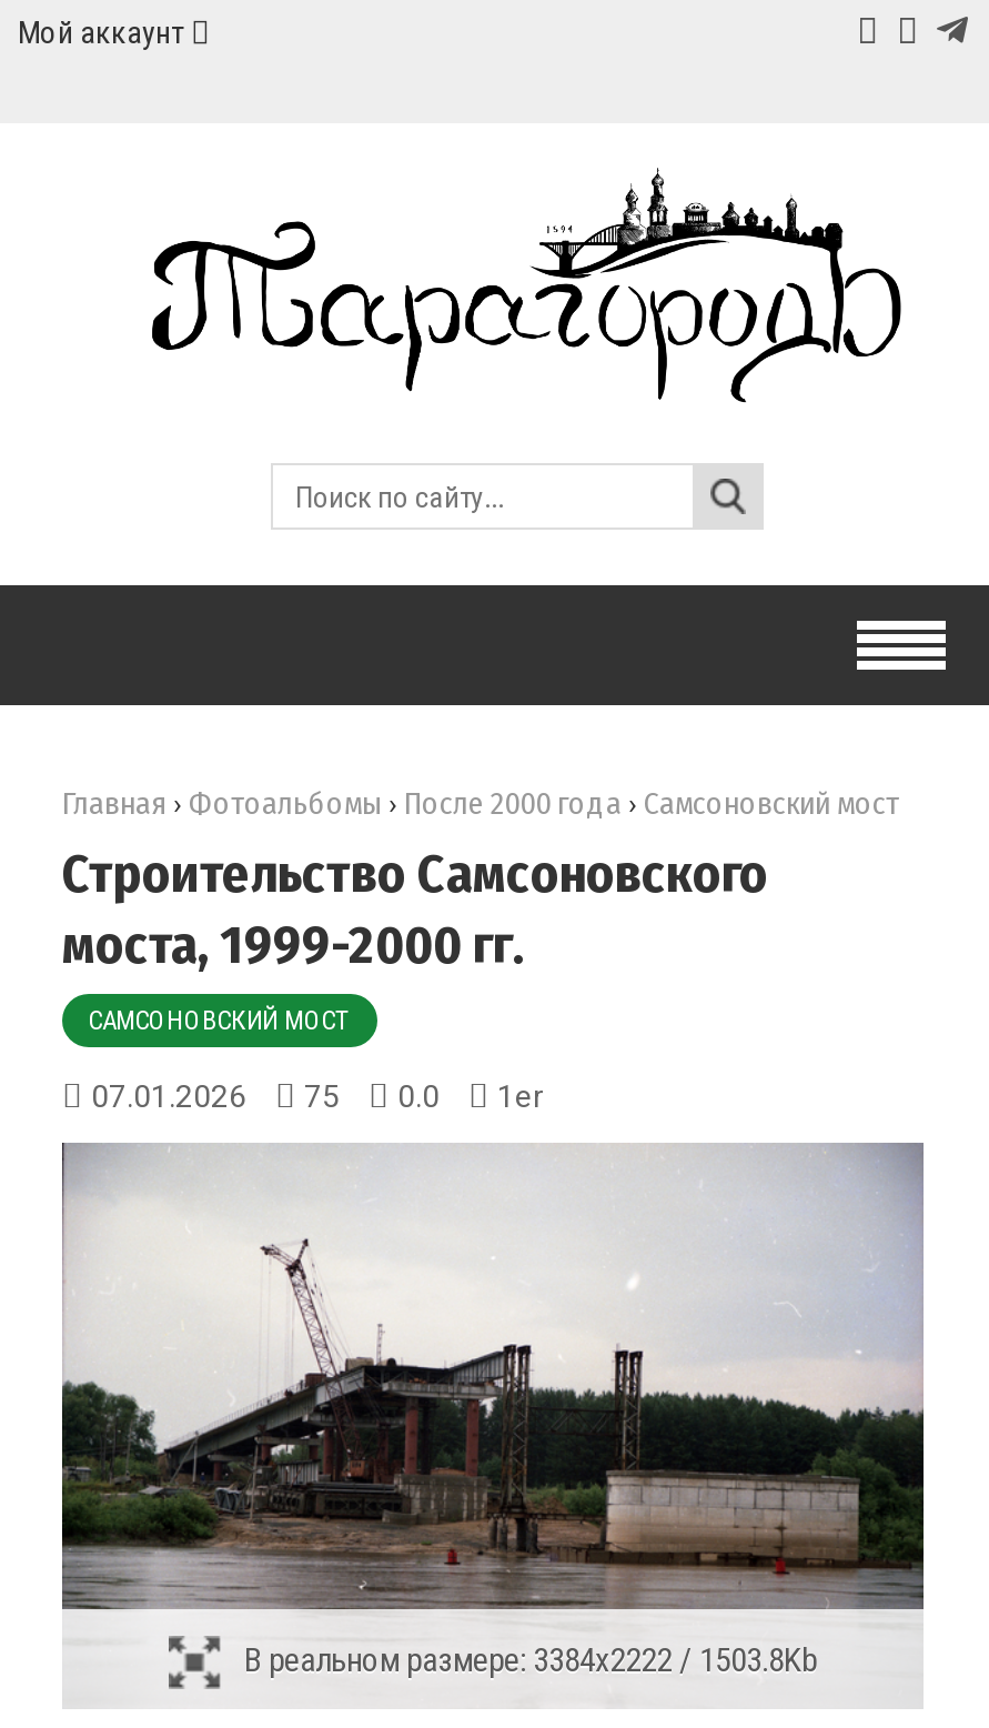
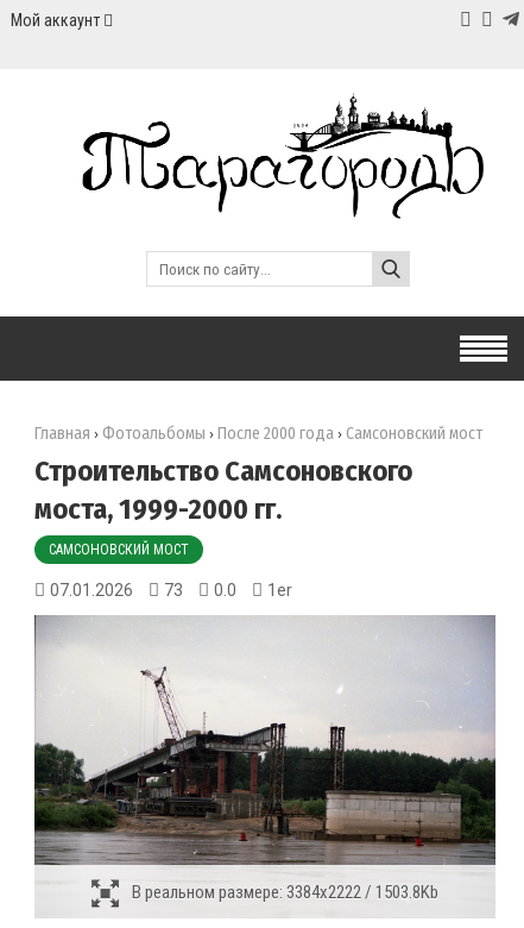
- 07.01.2026 75 0.0 1er
+ 07.01.2026 73 0.0 1er
